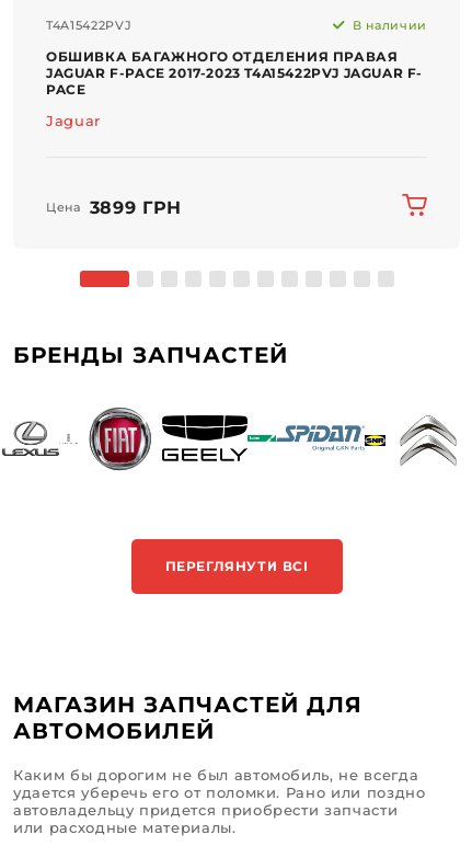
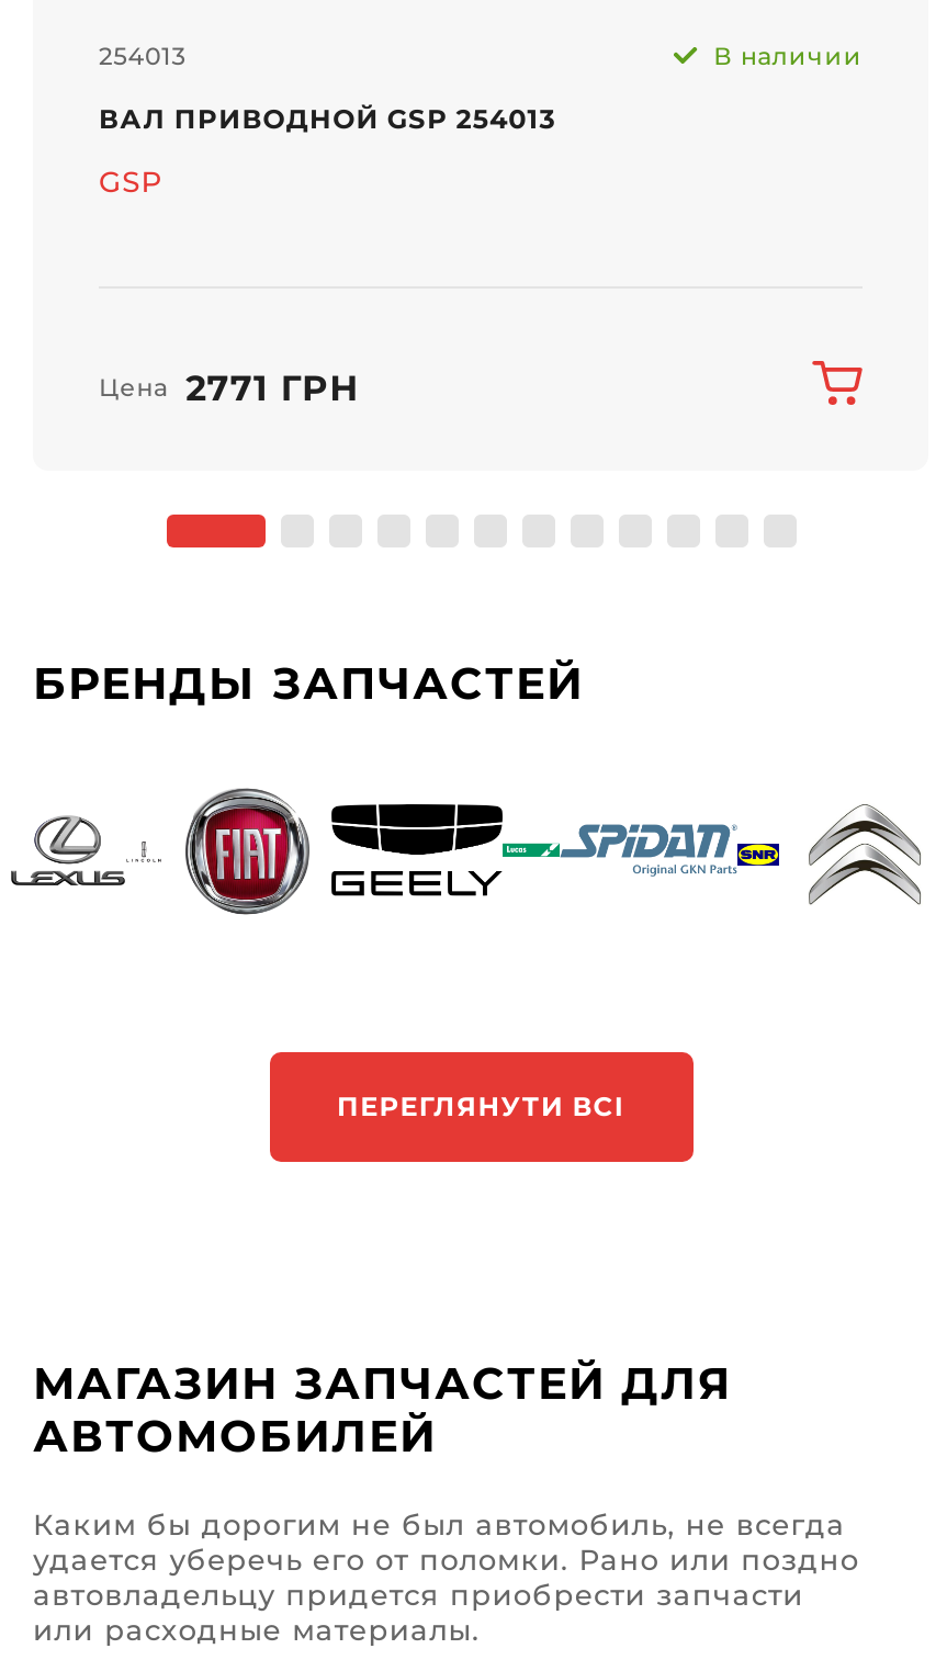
- T4A15422PVJ
+ 254013

- ОБШИВКА БАГАЖНОГО ОТДЕЛЕНИЯ ПРАВАЯ
- JAGUAR F-PACE 2017-2023 T4A15422PVJ JAGUAR F-
- PACE
+ ВАЛ ПРИВОДНОЙ GSP 254013

- Jaguar
+ GSP

- Цена 3899 ГРН
+ Цена 2771 ГРН
